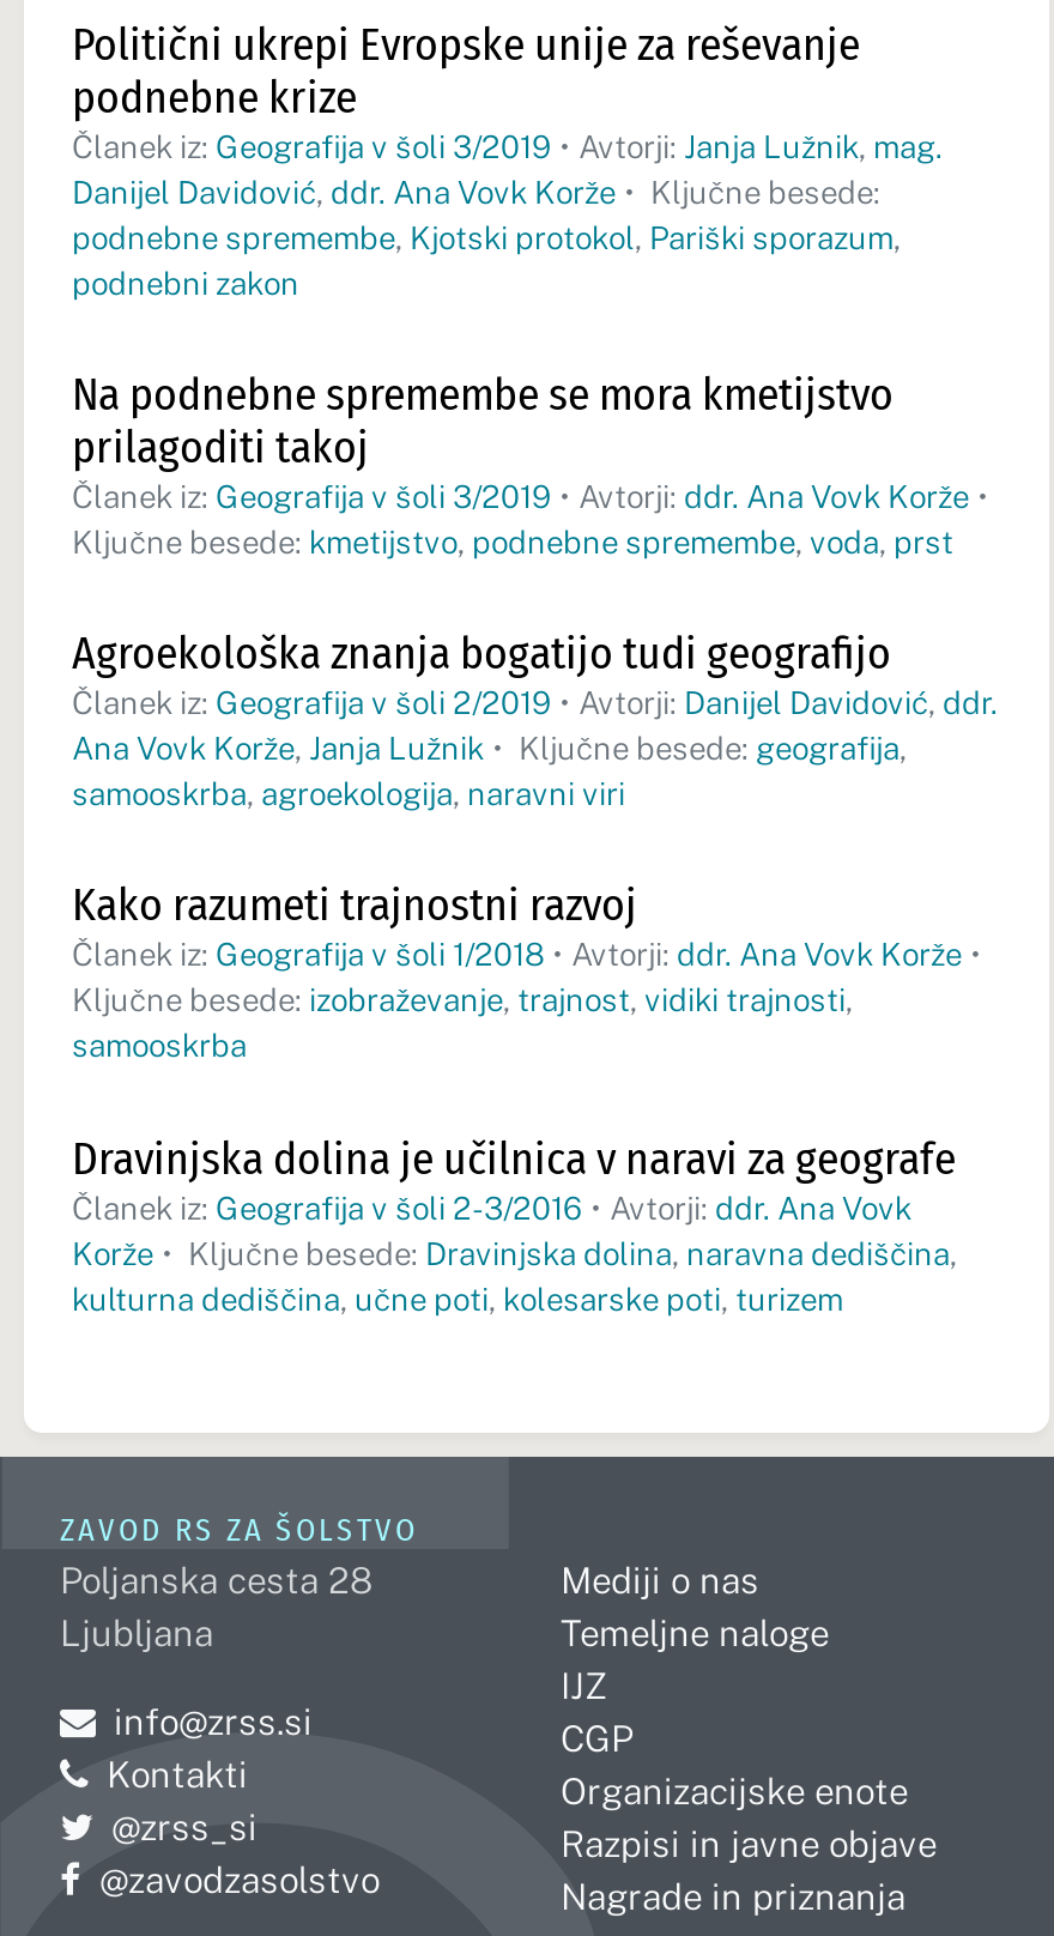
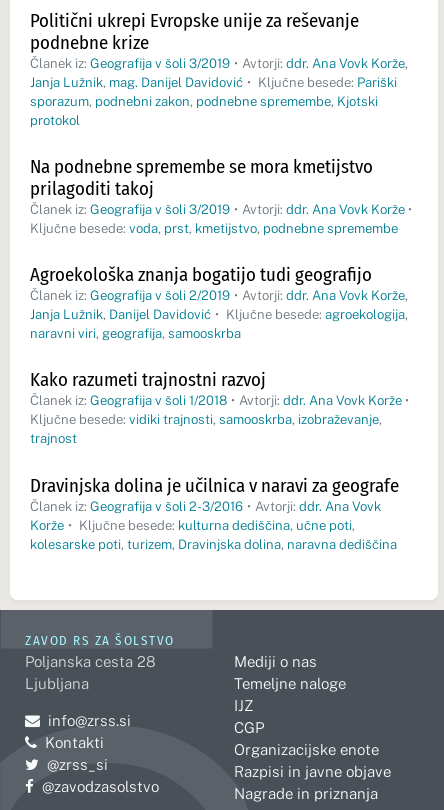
- Članek iz: Geografija v šoli 3/2019 • Avtorji: Janja Lužnik, mag.
- Danijel Davidović, ddr. Ana Vovk Korže • Ključne besede:
- podnebne spremembe, Kjotski protokol, Pariški sporazum,
- podnebni zakon
+ Članek iz: Geografija v šoli 3/2019 • Avtorji: ddr. Ana Vovk Korže,
+ Janja Lužnik, mag. Danijel Davidović • Ključne besede: Pariški
+ sporazum, podnebni zakon, podnebne spremembe, Kjotski
+ protokol

- Ključne besede: kmetijstvo, podnebne spremembe, voda, prst
+ Ključne besede: voda, prst, kmetijstvo, podnebne spremembe

- Članek iz: Geografija v šoli 2/2019 • Avtorji: Danijel Davidović, ddr.
- Ana Vovk Korže, Janja Lužnik • Ključne besede: geografija,
- samooskrba, agroekologija, naravni viri
+ Članek iz: Geografija v šoli 2/2019 • Avtorji: ddr. Ana Vovk Korže,
+ Janja Lužnik, Danijel Davidović • Ključne besede: agroekologija,
+ naravni viri, geografija, samooskrba

- Ključne besede: izobraževanje, trajnost, vidiki trajnosti,
- samooskrba
+ Ključne besede: vidiki trajnosti, samooskrba, izobraževanje,
+ trajnost

- Korže • Ključne besede: Dravinjska dolina, naravna dediščina,
- kulturna dediščina, učne poti, kolesarske poti, turizem
+ Korže • Ključne besede: kulturna dediščina, učne poti,
+ kolesarske poti, turizem, Dravinjska dolina, naravna dediščina
